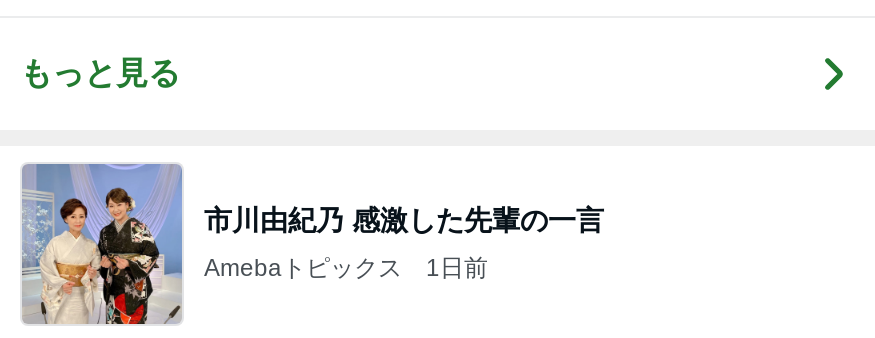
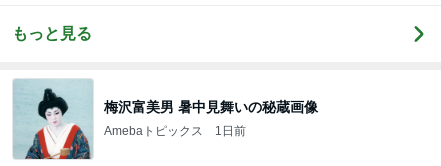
- [image]
- 市川由紀乃 感激した先輩の一言
+ [image]
+ 梅沢富美男 暑中見舞いの秘蔵画像
